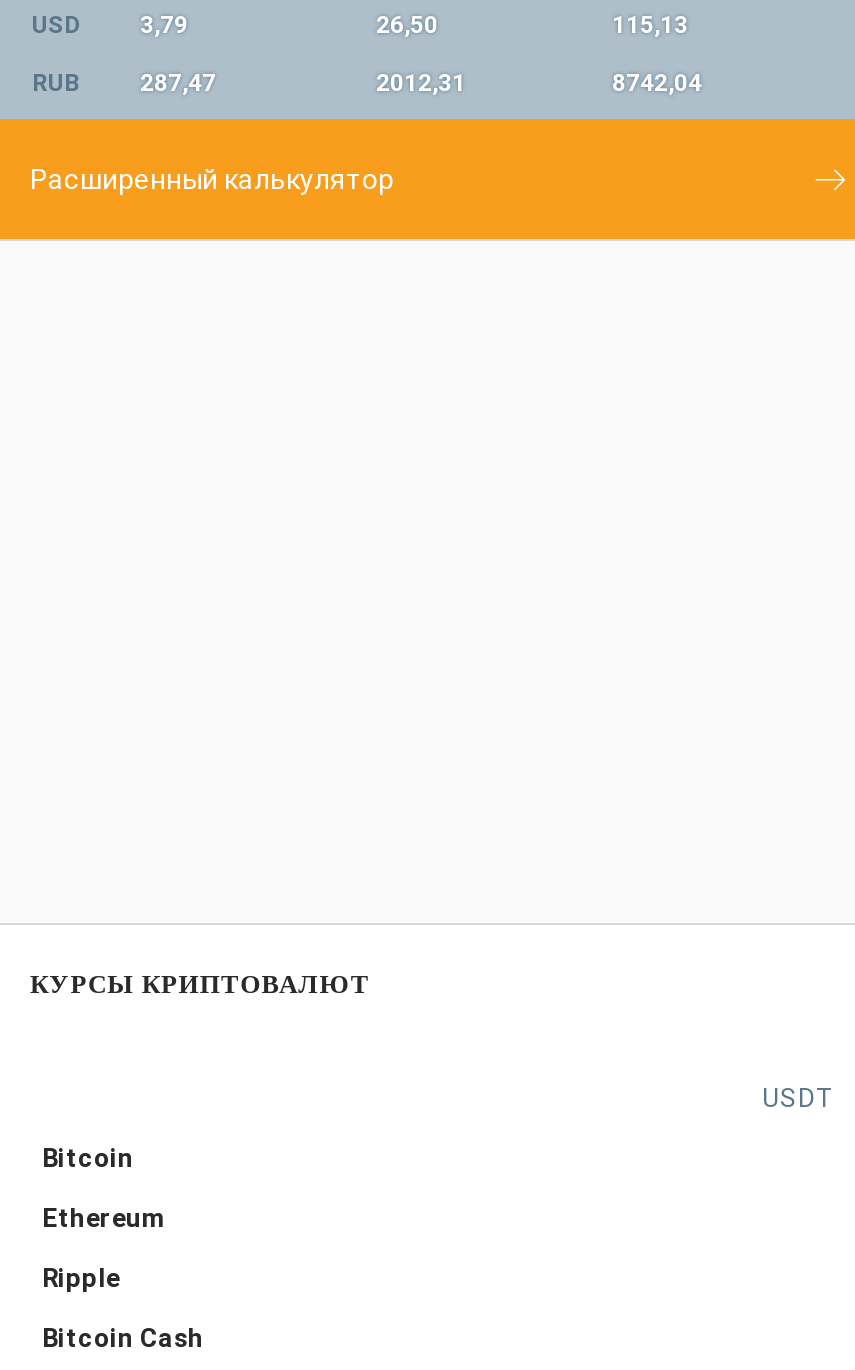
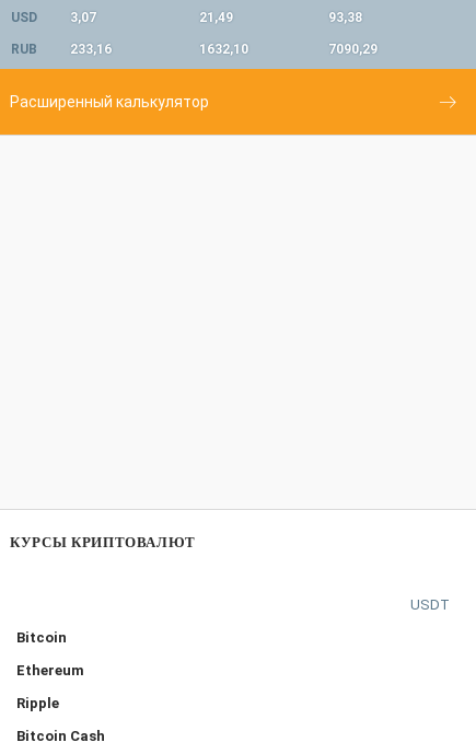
- 3,79
+ 3,07

- 26,50
+ 21,49

- 115,13
+ 93,38

- 287,47
+ 233,16

- 2012,31
+ 1632,10

- 8742,04
+ 7090,29
